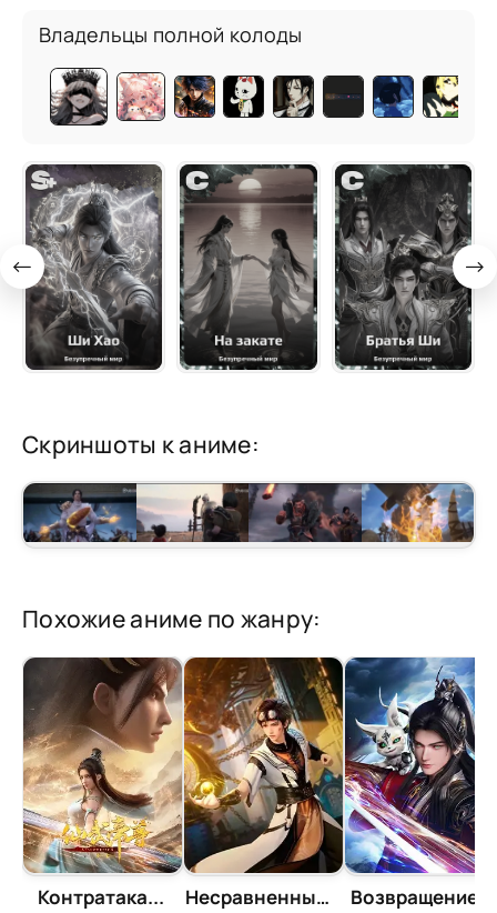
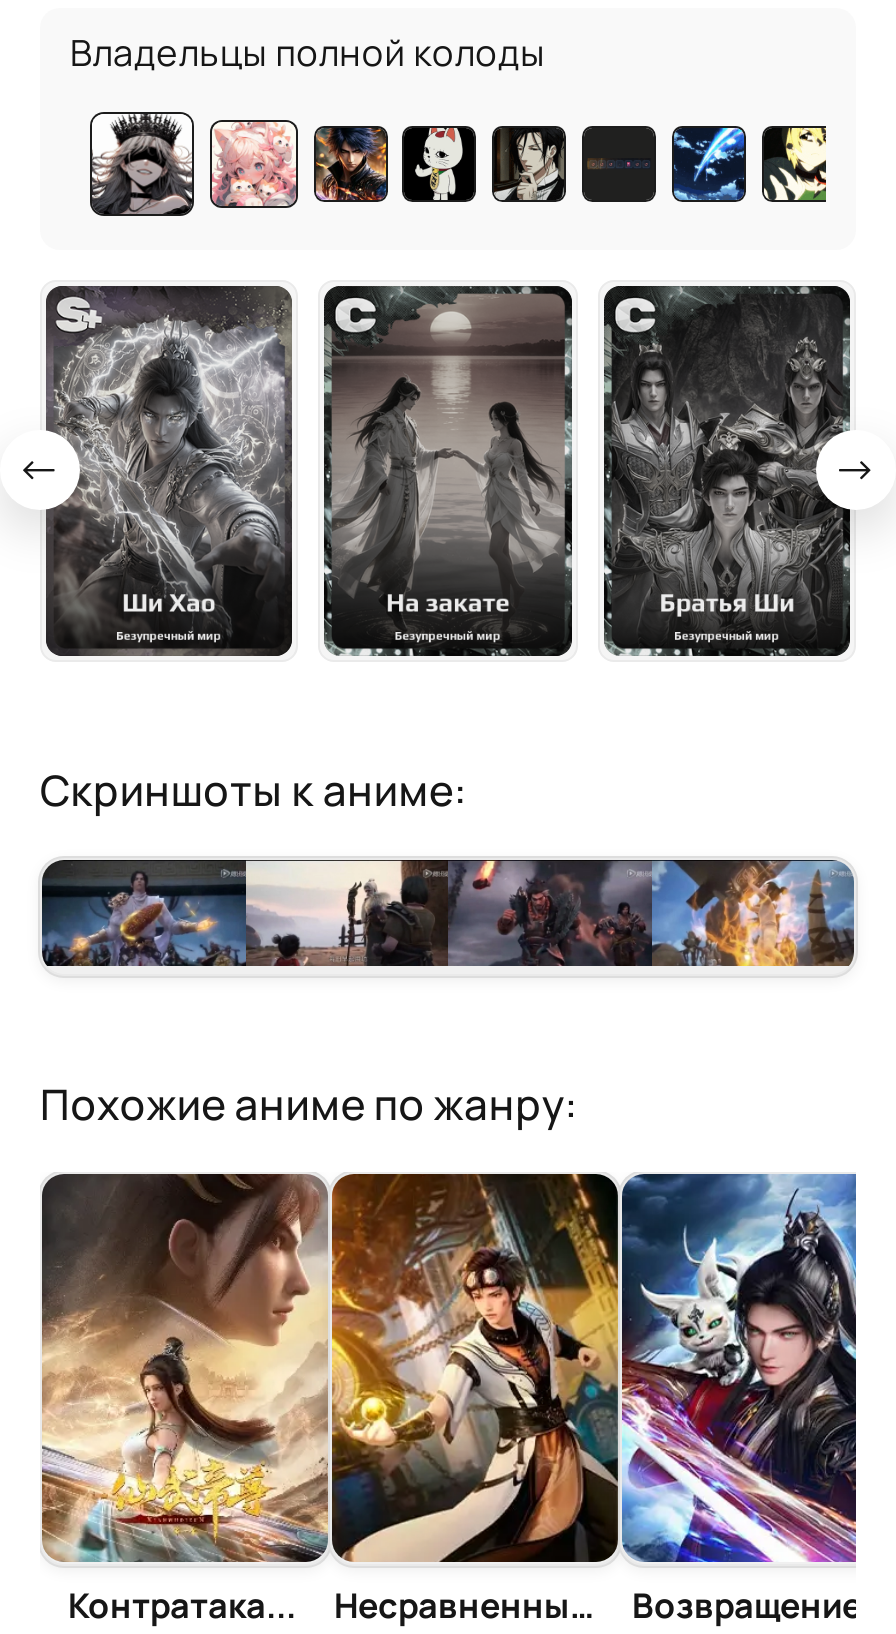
- [image]
+ [image]
